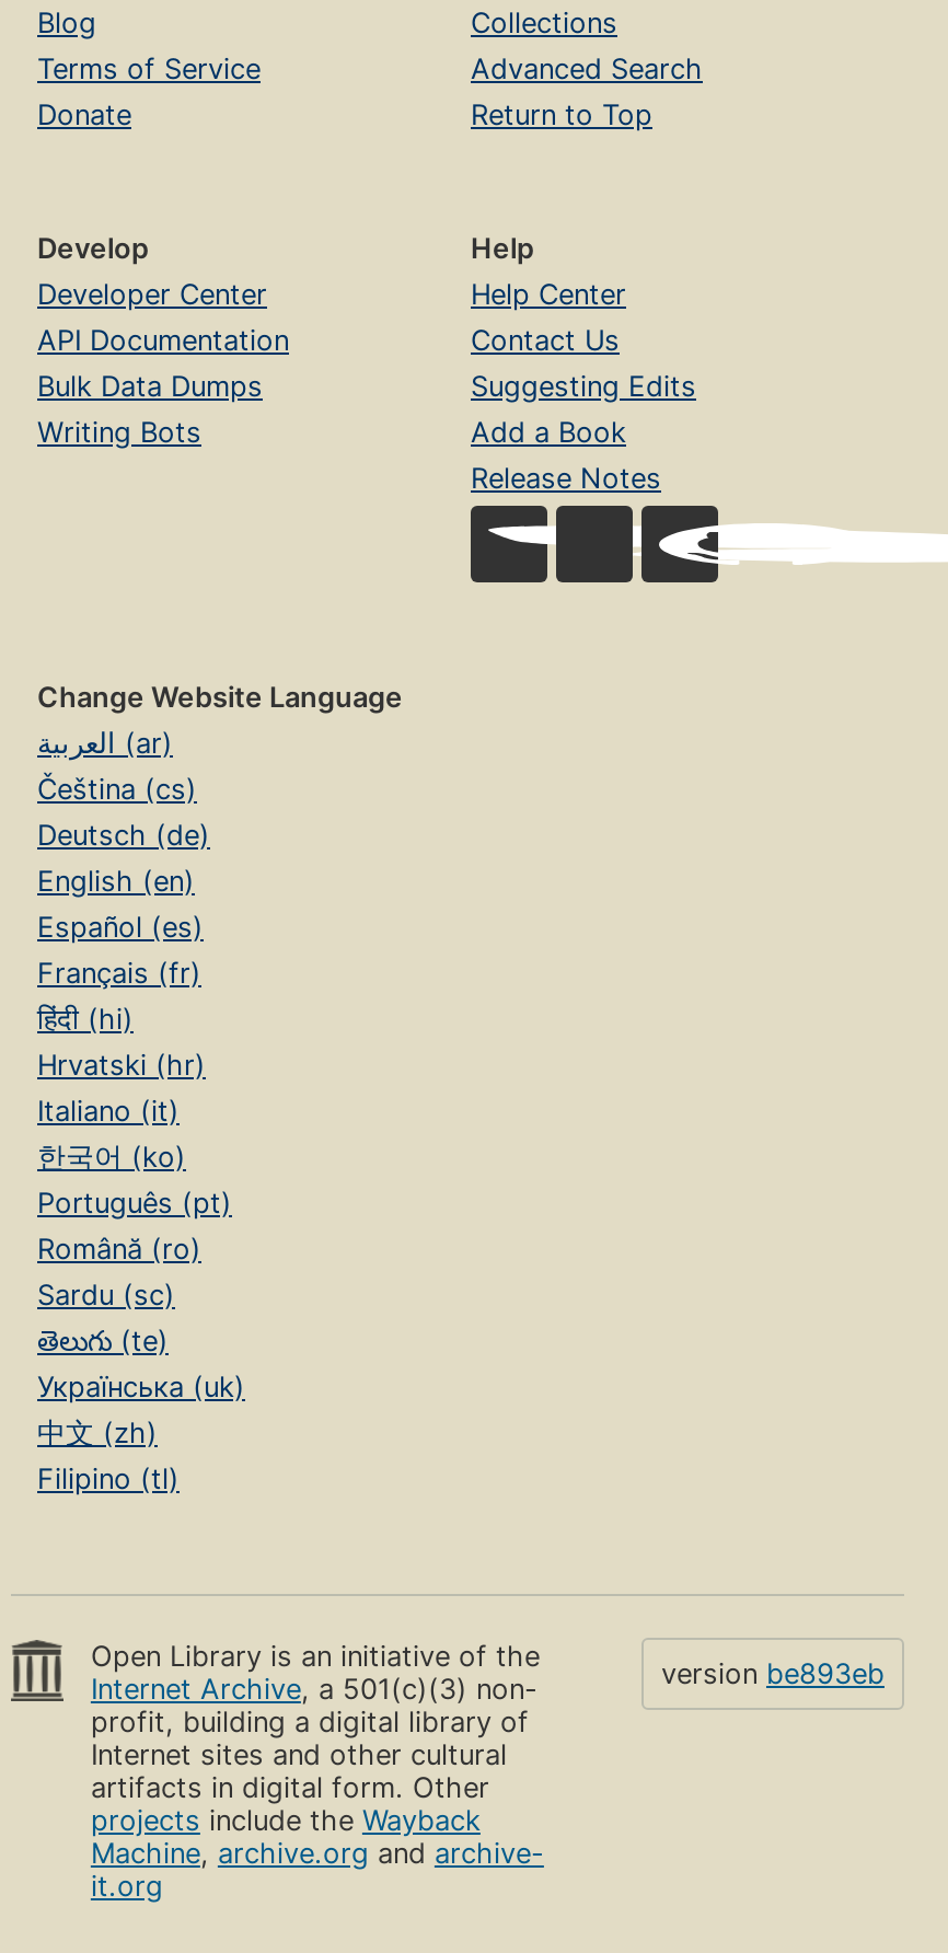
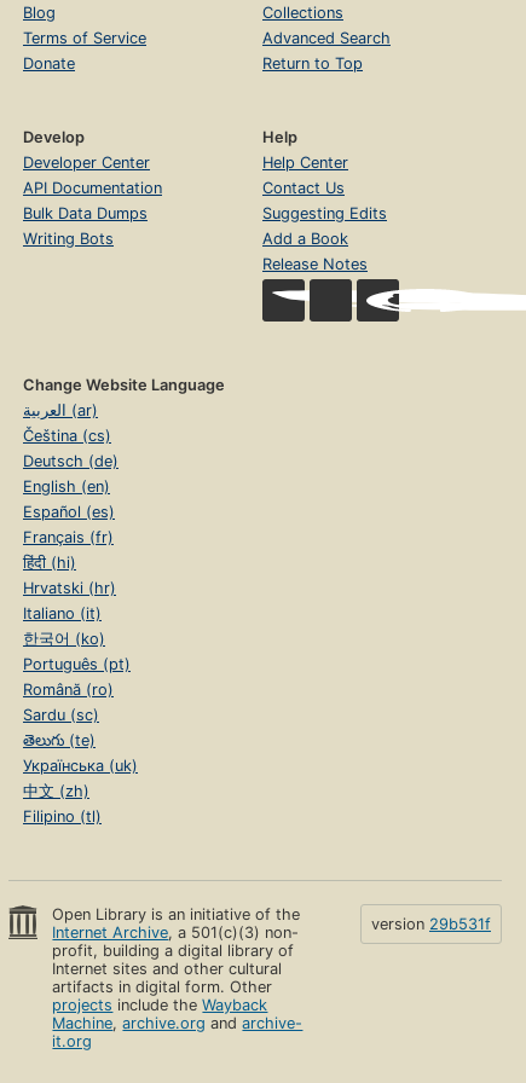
- version be893eb
+ version 29b531f
